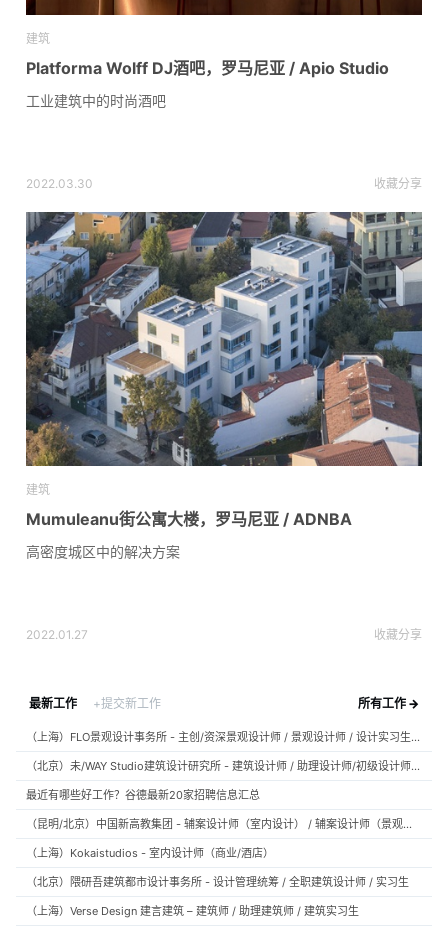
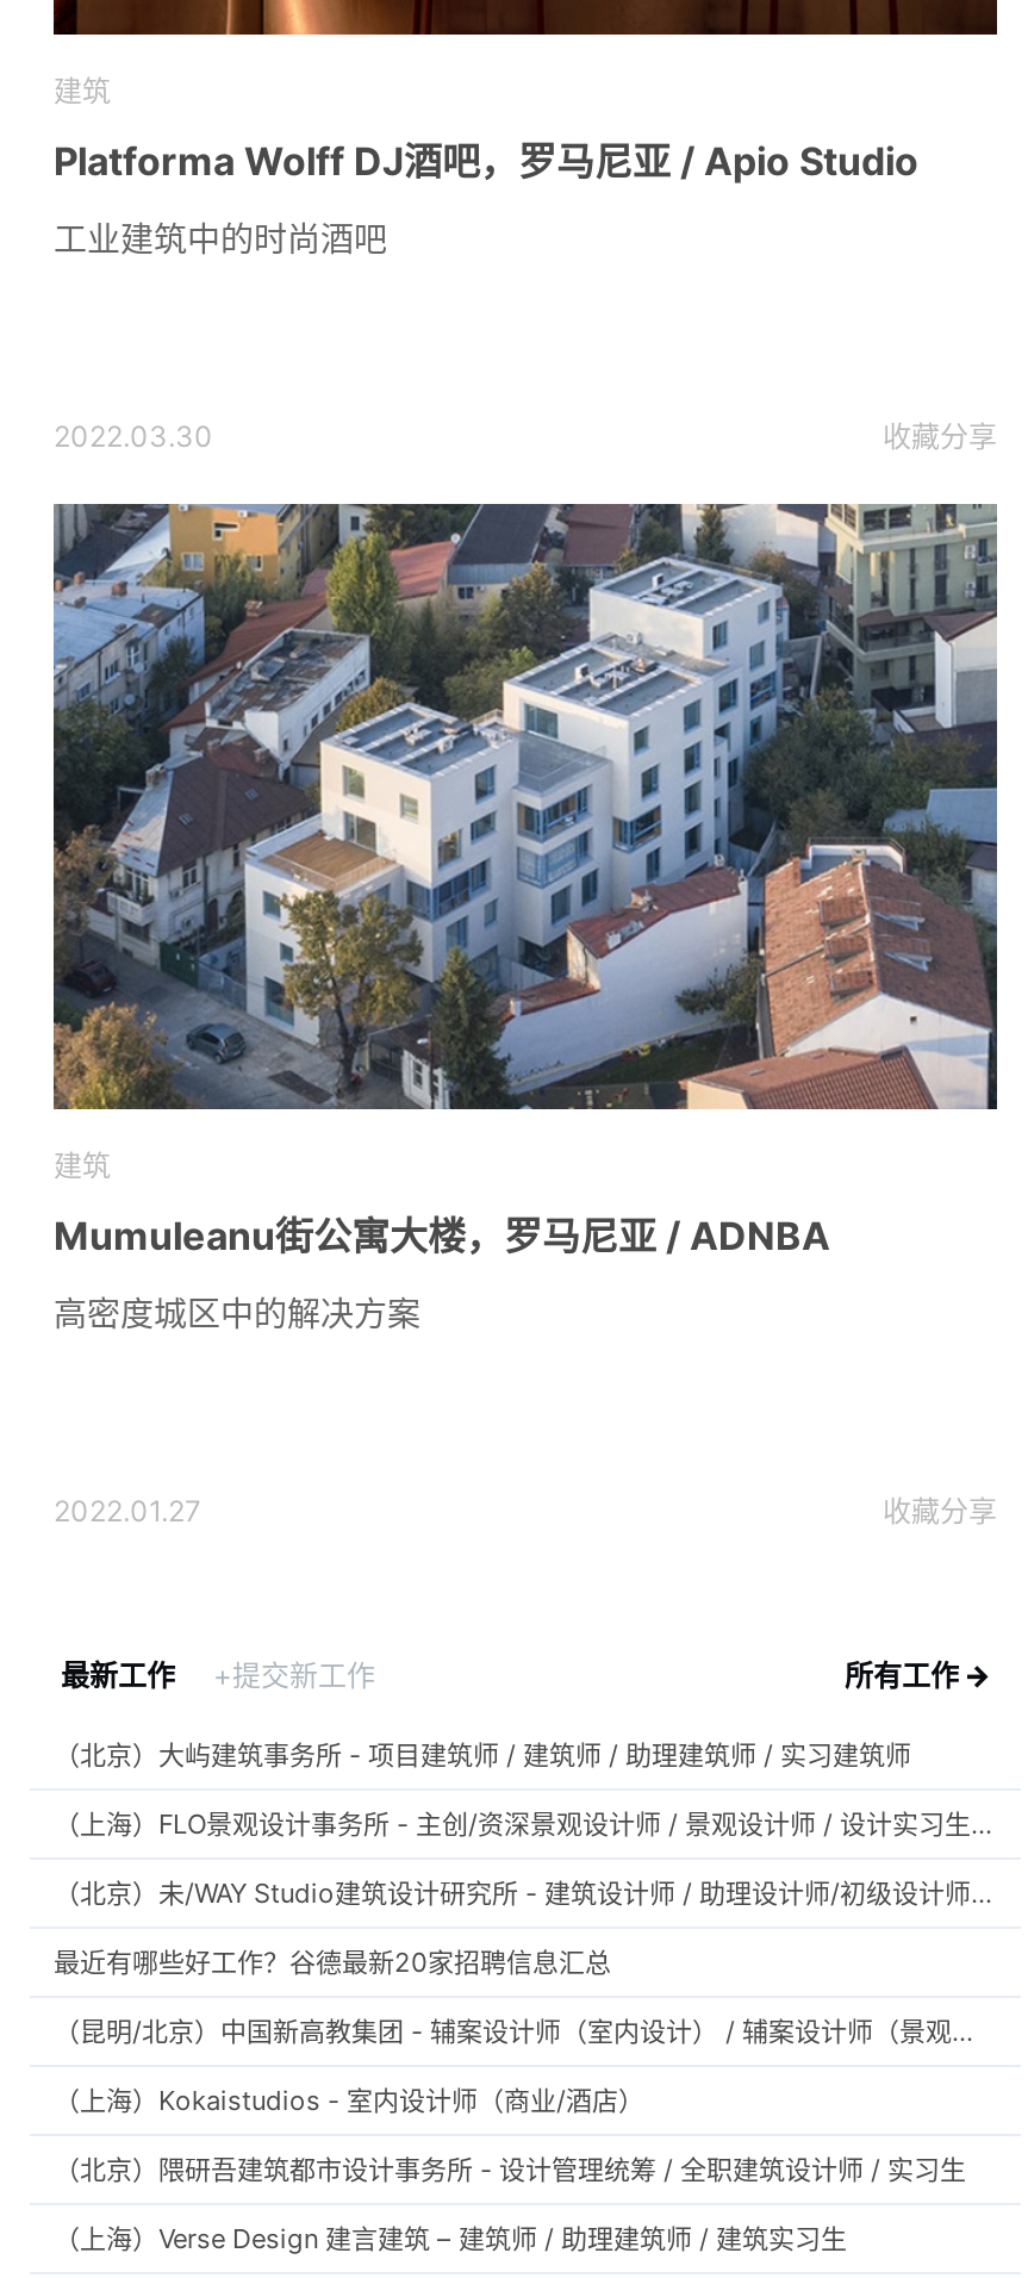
+ （北京）大屿建筑事务所 - 项目建筑师 / 建筑师 / 助理建筑师 / 实习建筑师
